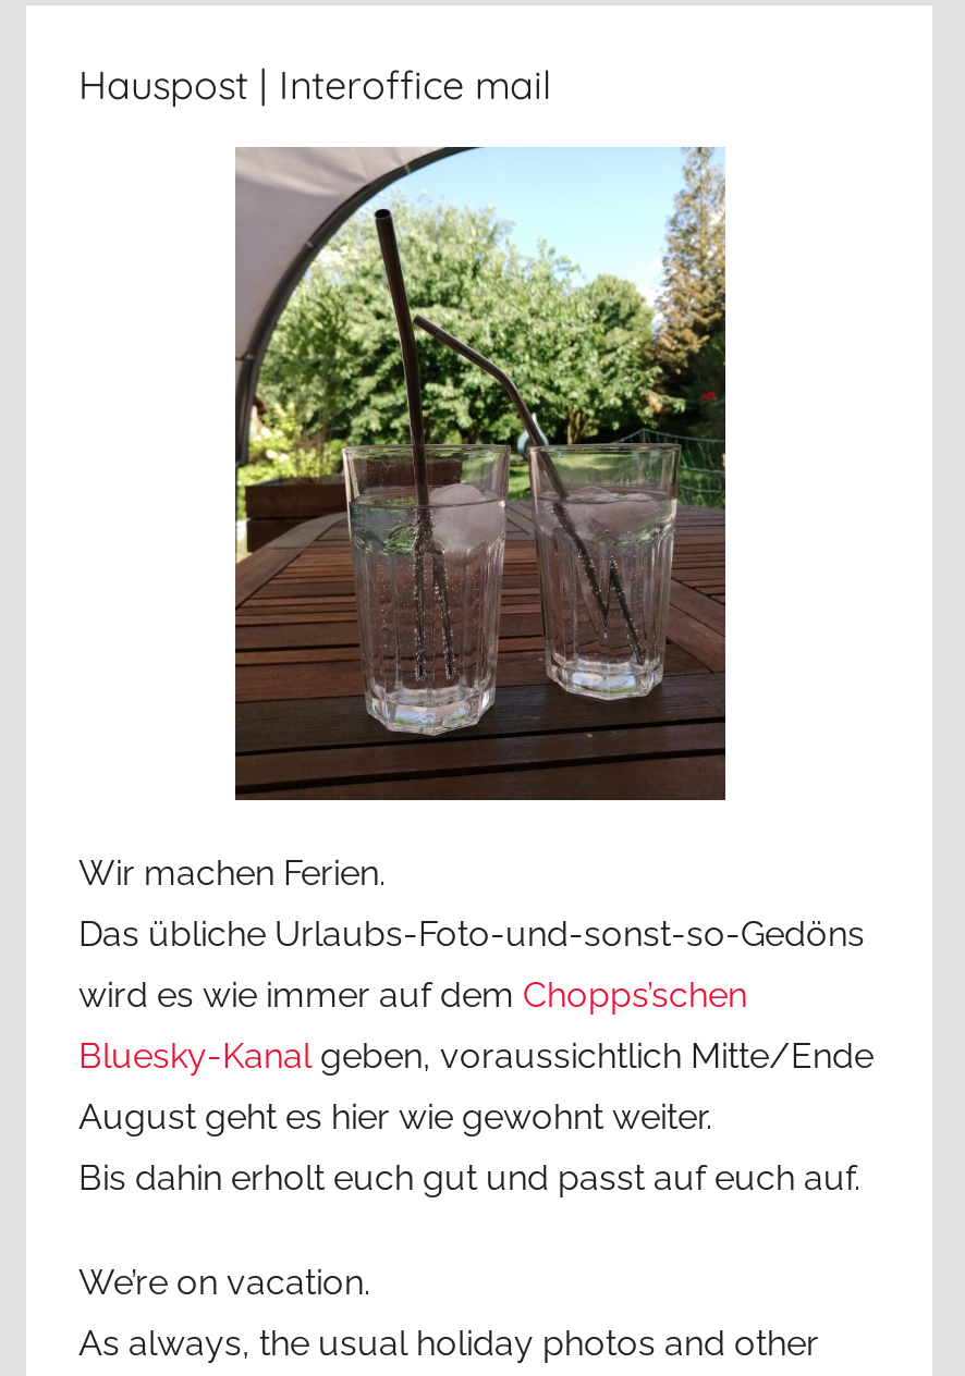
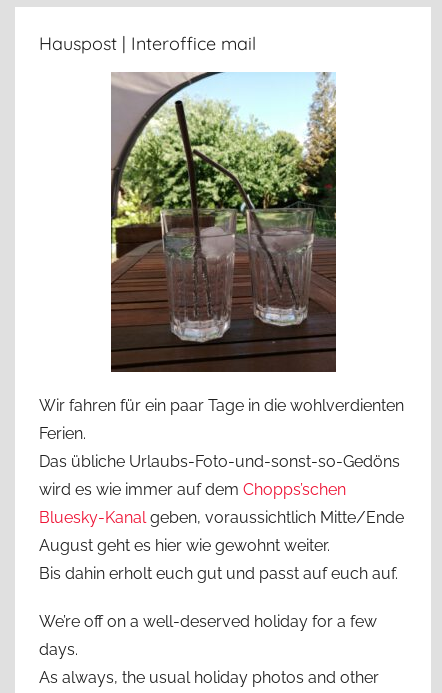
- Wir machen Ferien.
+ Wir fahren für ein paar Tage in die wohlverdienten
+ Ferien.

- We’re on vacation.
+ We’re off on a well-deserved holiday for a few
+ days.
